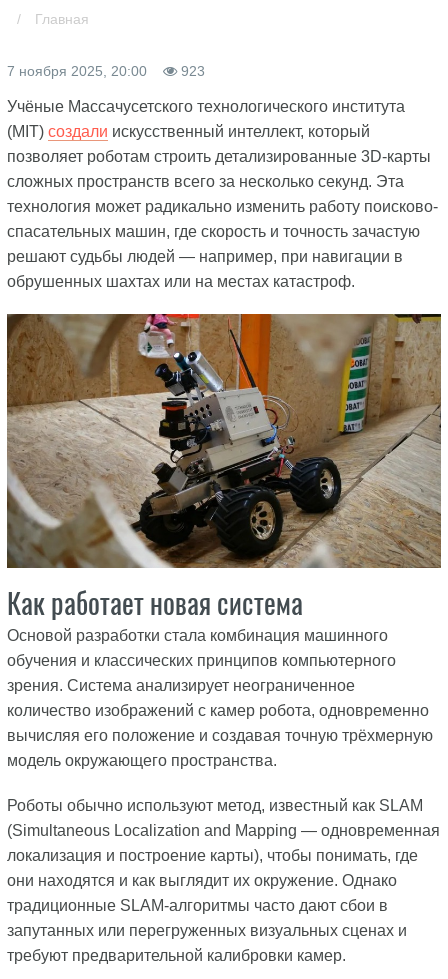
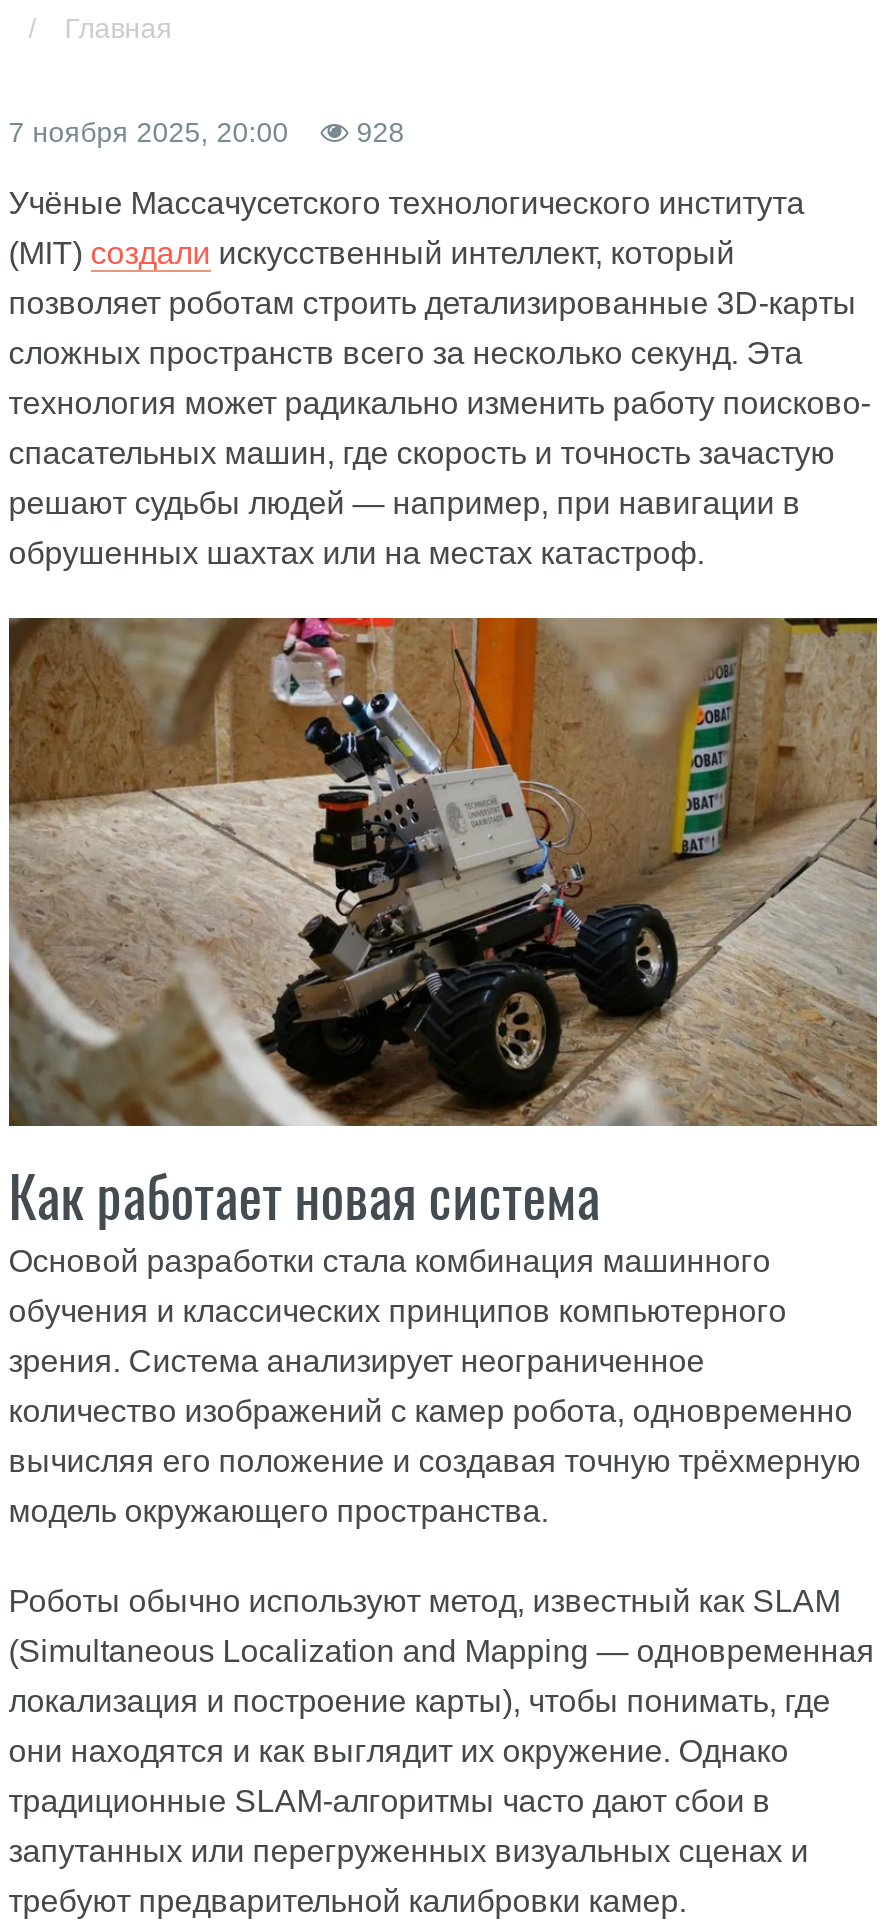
- 7 ноября 2025, 20:00 923
+ 7 ноября 2025, 20:00 928
